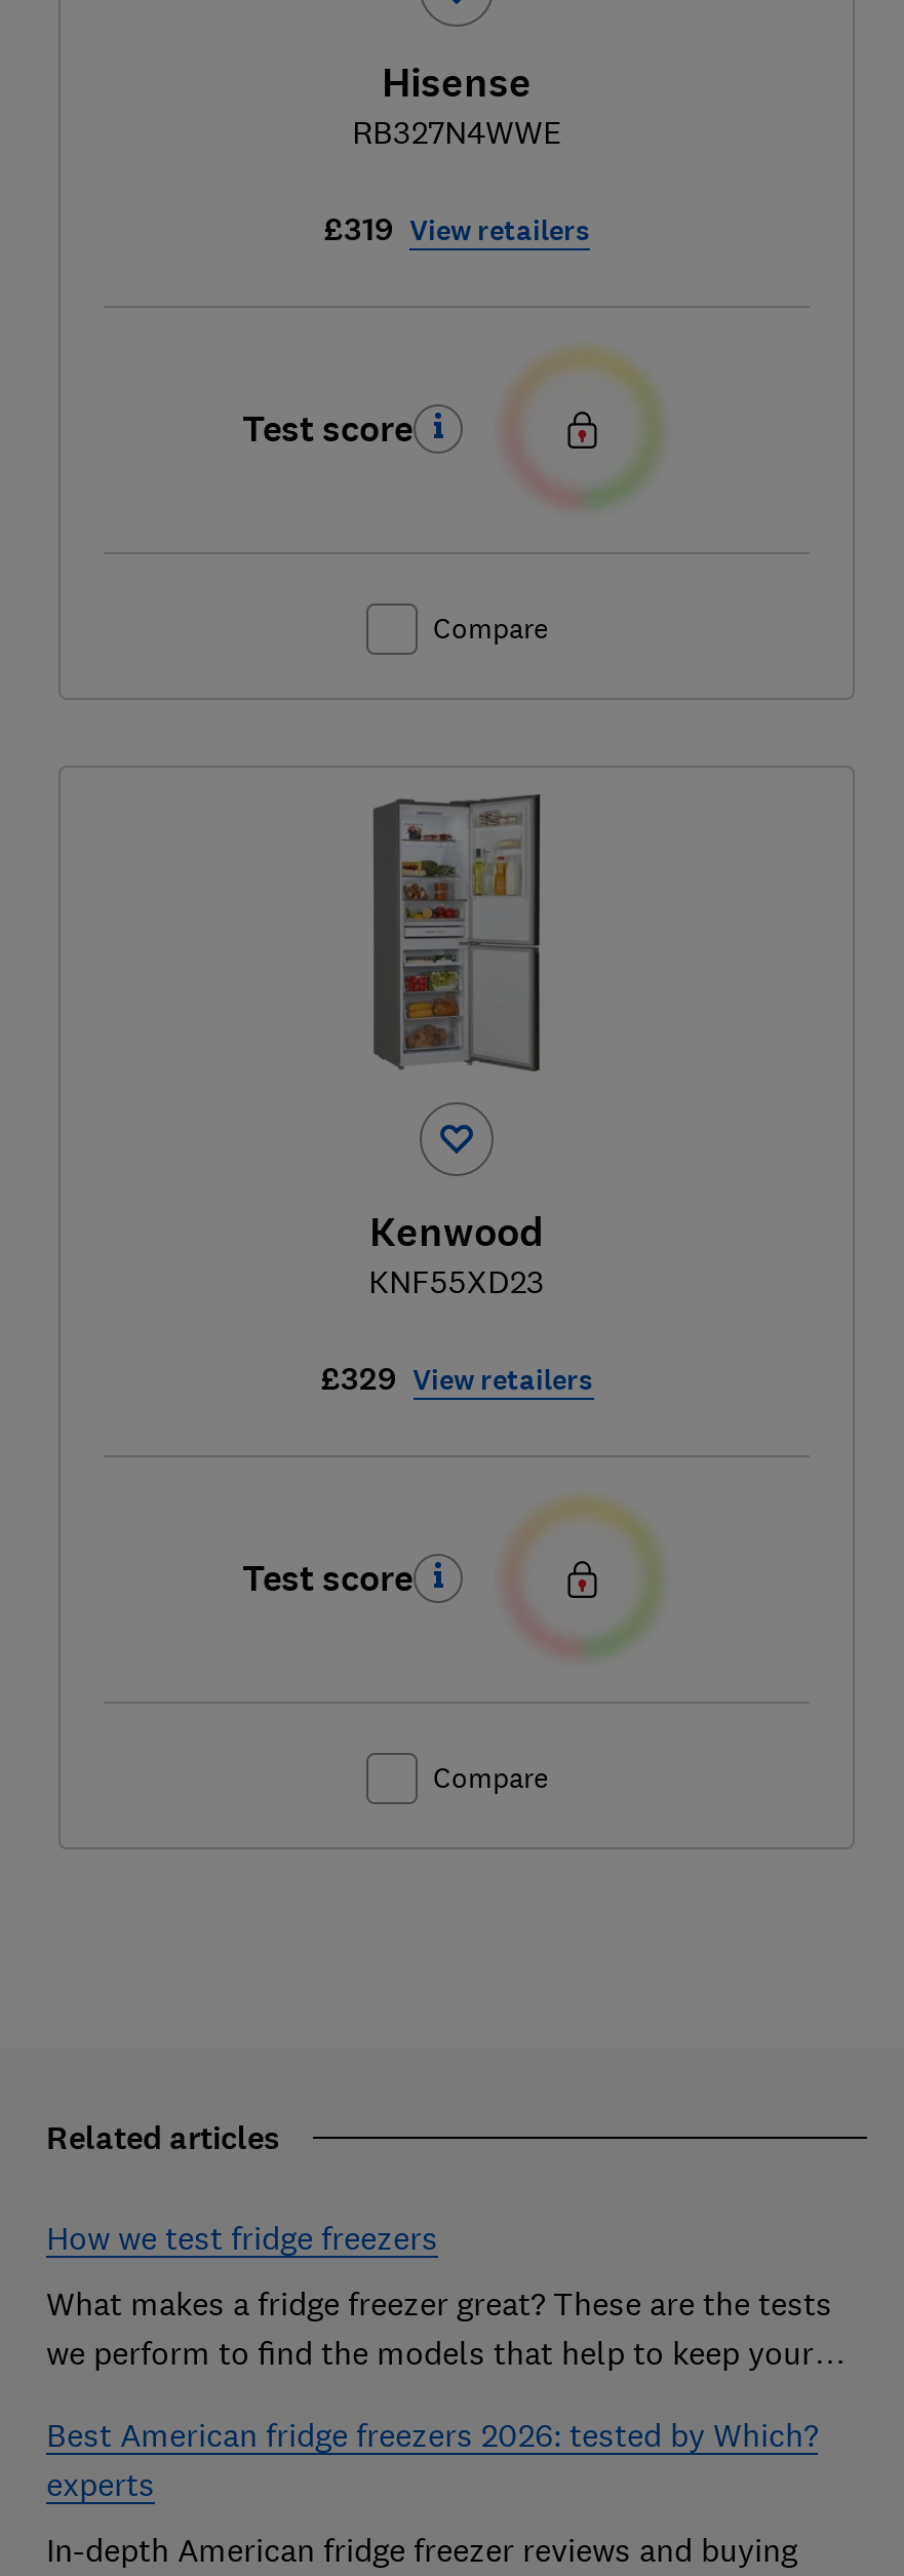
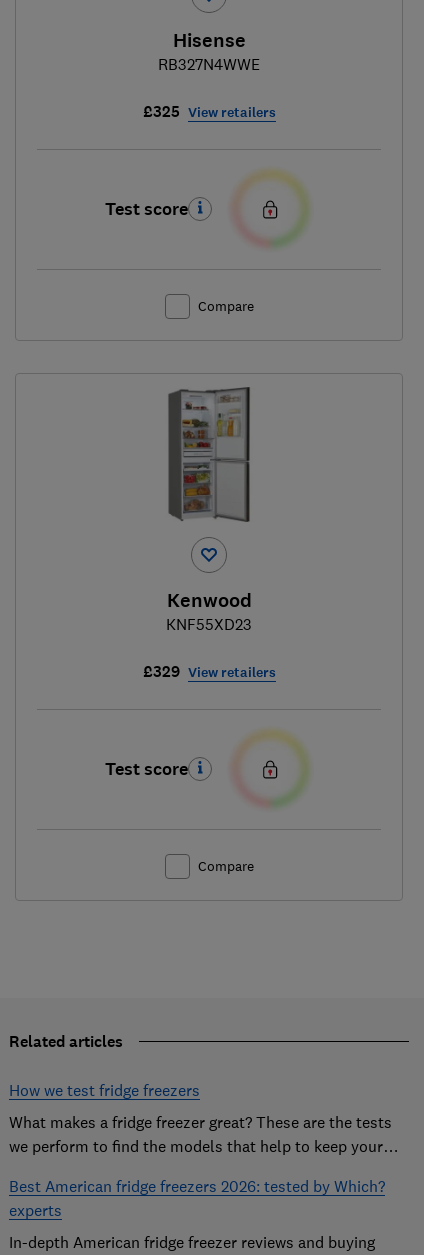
- £319 View retailers
+ £325 View retailers
